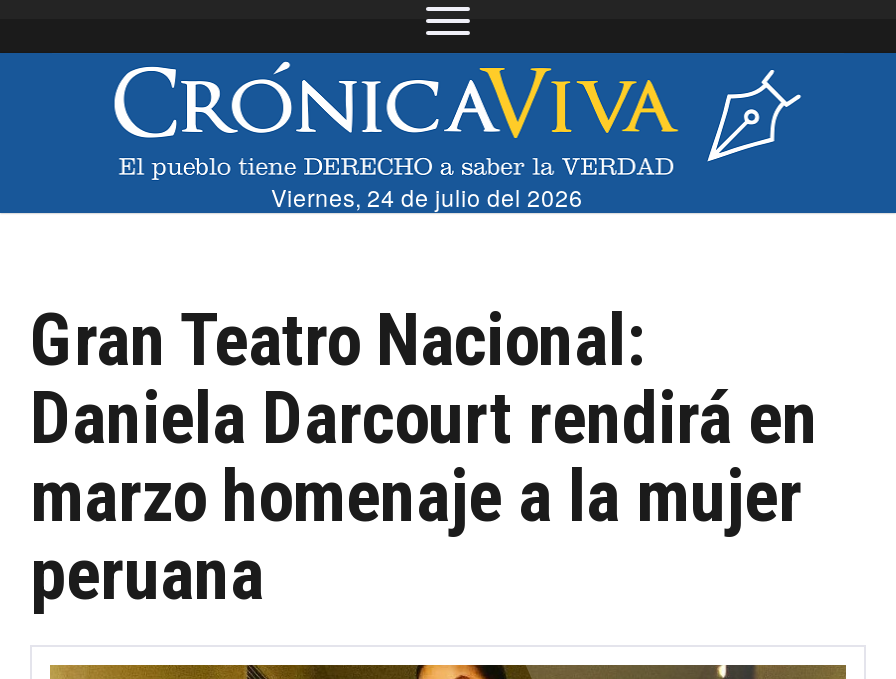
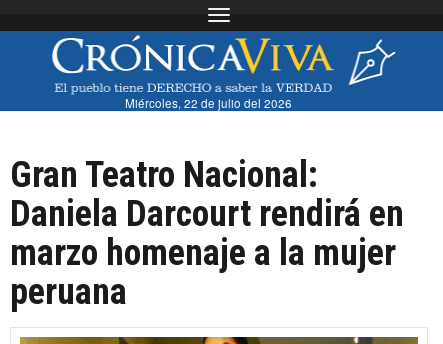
- Viernes, 24 de julio del 2026
+ Miércoles, 22 de julio del 2026
